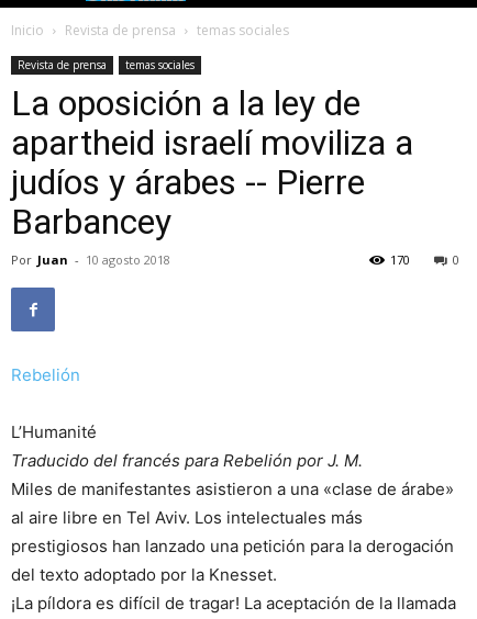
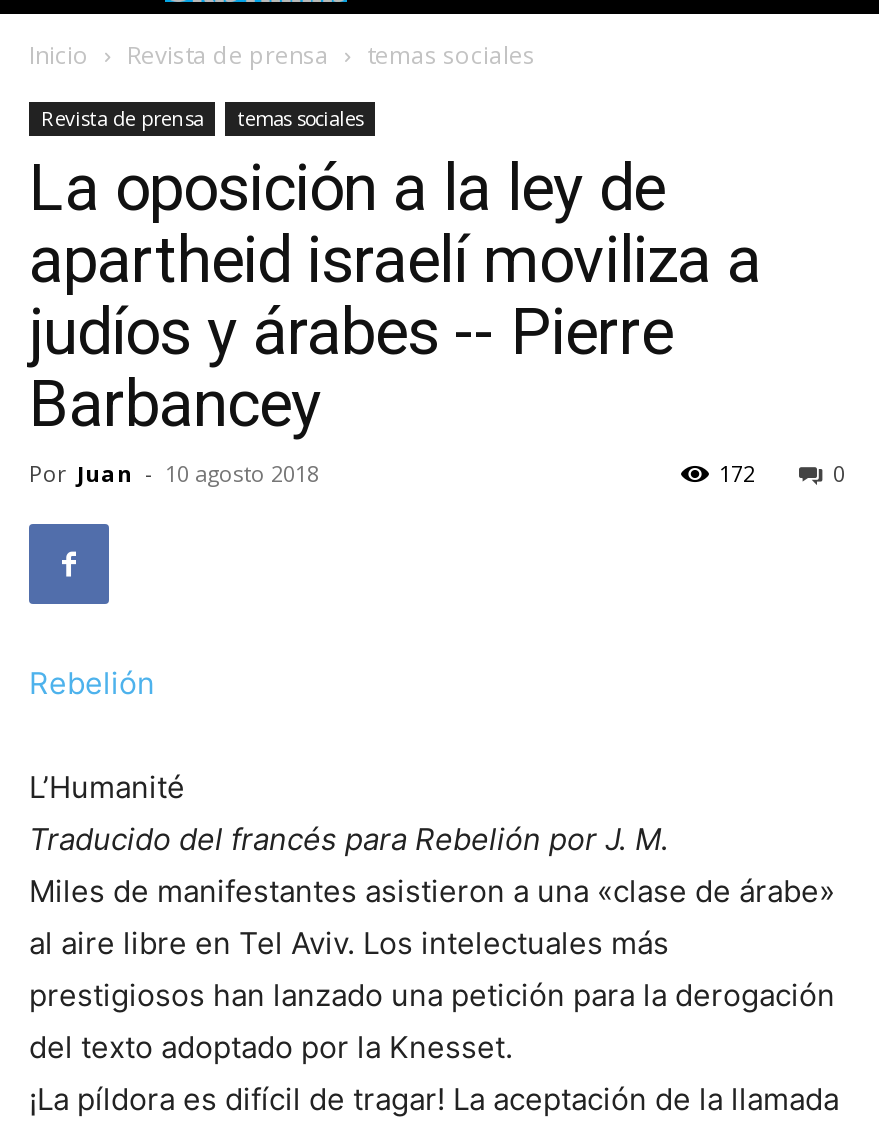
- 170
+ 172
